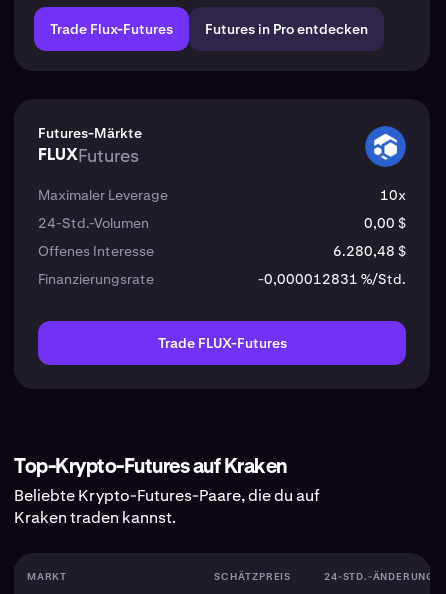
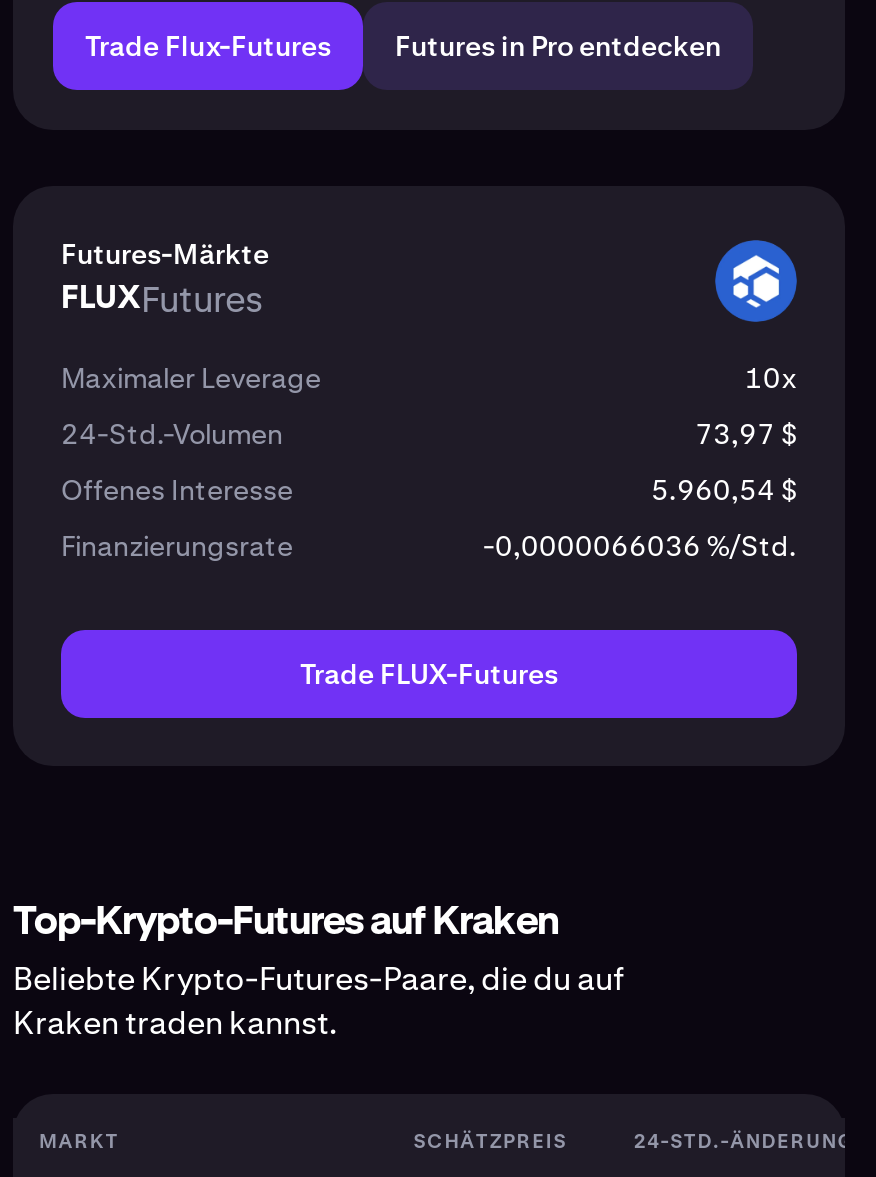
- 0,00 $
+ 73,97 $

- 6.280,48 $
+ 5.960,54 $

- -0,000012831 %/Std.
+ -0,0000066036 %/Std.
